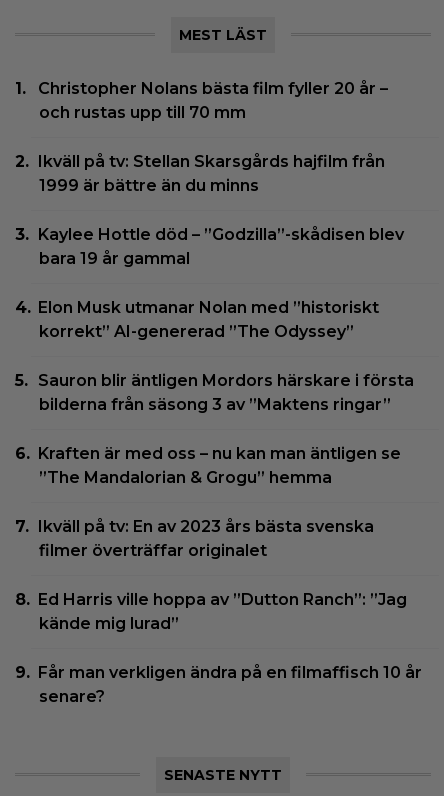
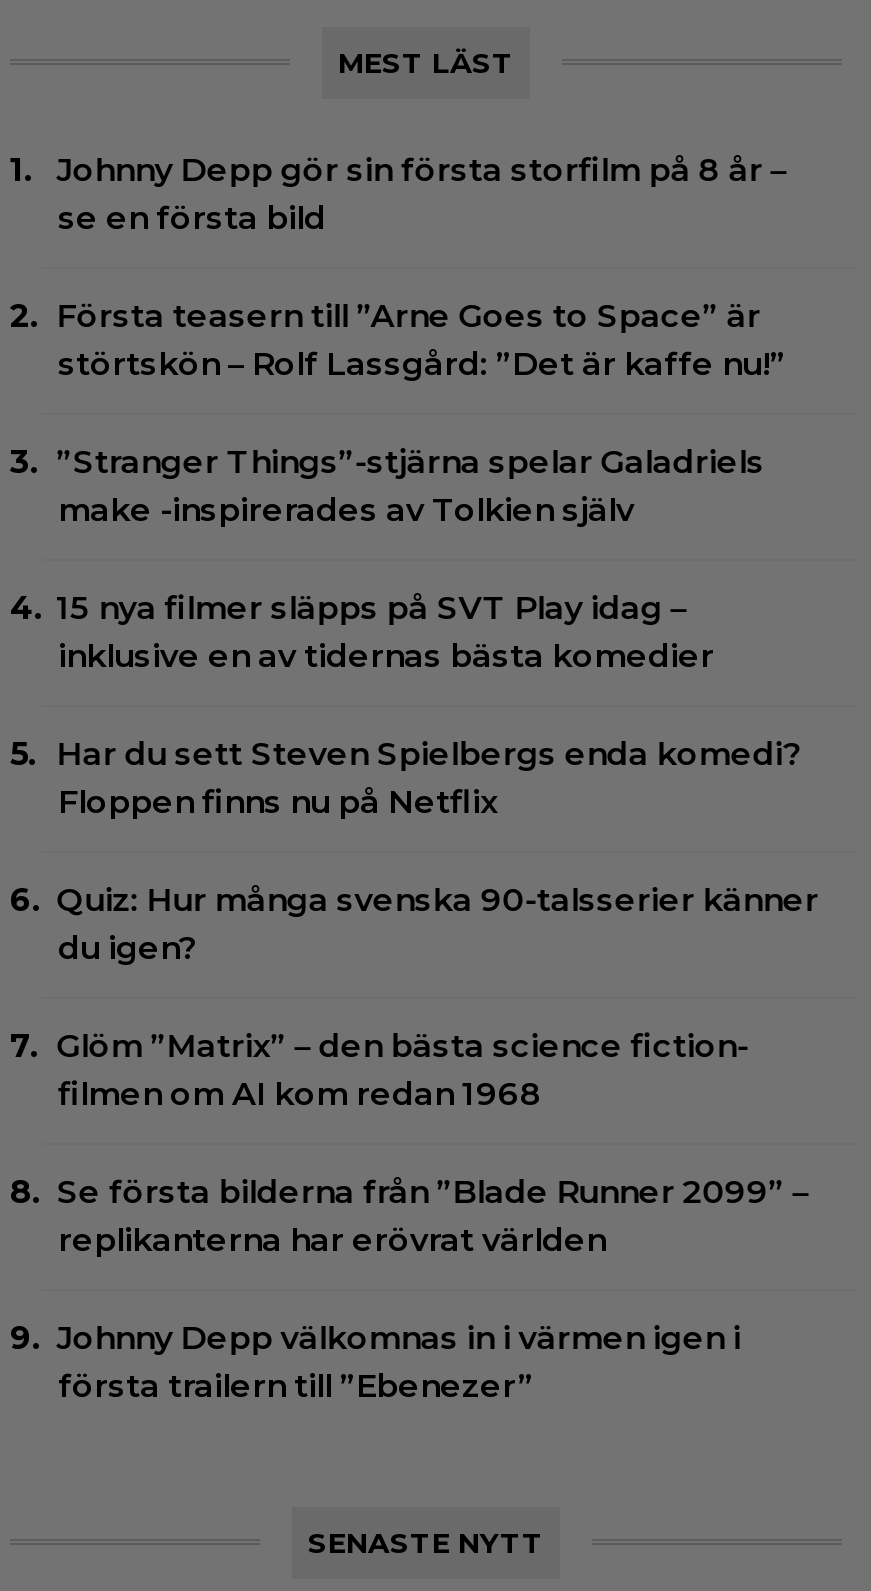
- Christopher Nolans bästa film fyller 20 år –
- och rustas upp till 70 mm
+ Johnny Depp gör sin första storfilm på 8 år –
+ se en första bild

- Ikväll på tv: Stellan Skarsgårds hajfilm från
- 1999 är bättre än du minns
+ Första teasern till ”Arne Goes to Space” är
+ störtskön – Rolf Lassgård: ”Det är kaffe nu!”

- Kaylee Hottle död – ”Godzilla”-skådisen blev
- bara 19 år gammal
+ ”Stranger Things”-stjärna spelar Galadriels
+ make -inspirerades av Tolkien själv

- Elon Musk utmanar Nolan med ”historiskt
- korrekt” AI-genererad ”The Odyssey”
+ 15 nya filmer släpps på SVT Play idag –
+ inklusive en av tidernas bästa komedier

- Sauron blir äntligen Mordors härskare i första
- bilderna från säsong 3 av ”Maktens ringar”
+ Har du sett Steven Spielbergs enda komedi?
+ Floppen finns nu på Netflix

- Kraften är med oss – nu kan man äntligen se
- ”The Mandalorian & Grogu” hemma
+ Quiz: Hur många svenska 90-talsserier känner
+ du igen?

- Ikväll på tv: En av 2023 års bästa svenska
- filmer överträffar originalet
+ Glöm ”Matrix” – den bästa science fiction-
+ filmen om AI kom redan 1968

- Ed Harris ville hoppa av ”Dutton Ranch”: ”Jag
- kände mig lurad”
+ Se första bilderna från ”Blade Runner 2099” –
+ replikanterna har erövrat världen

- Får man verkligen ändra på en filmaffisch 10 år
- senare?
+ Johnny Depp välkomnas in i värmen igen i
+ första trailern till ”Ebenezer”
